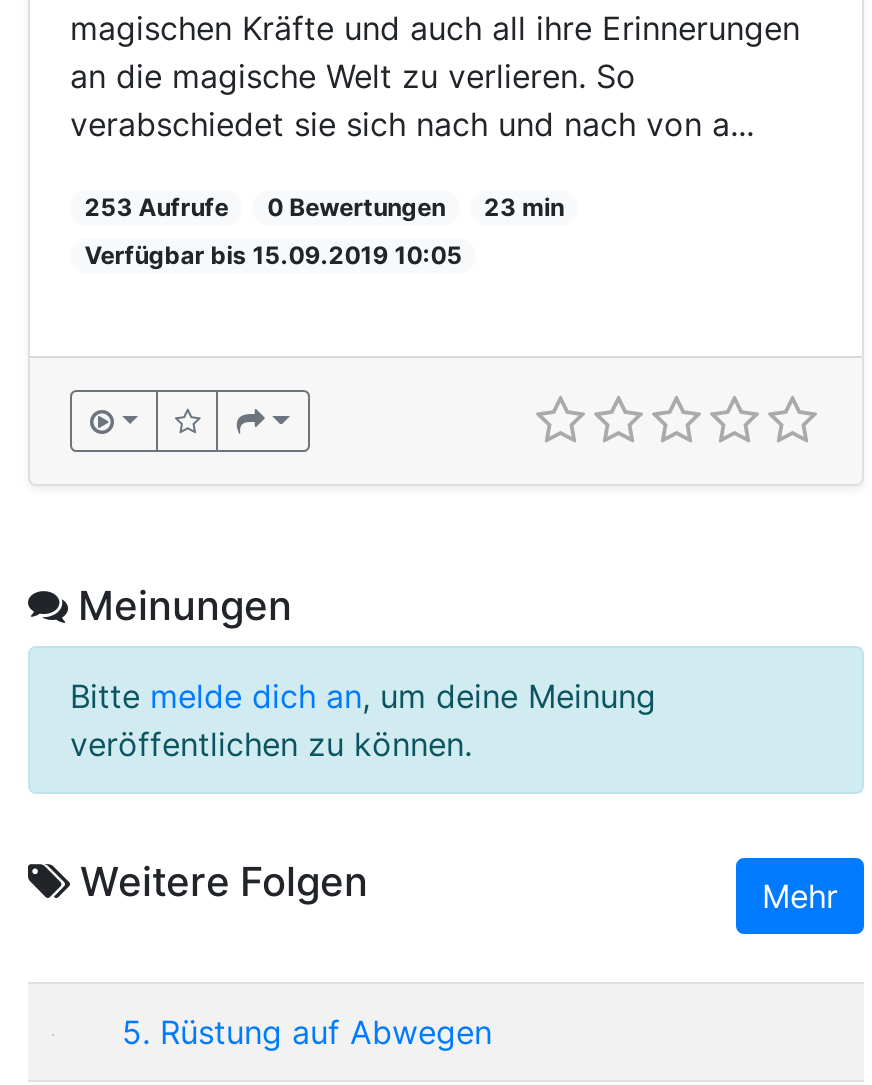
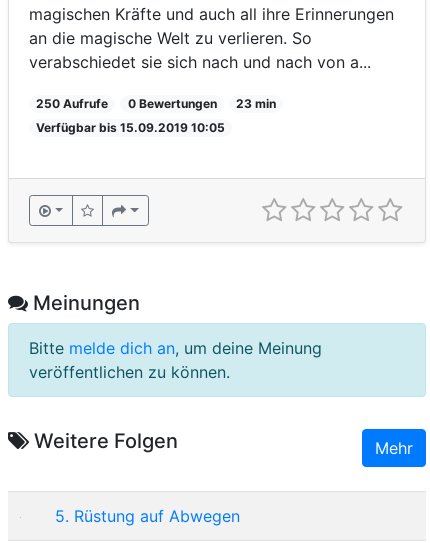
- 253 Aufrufe
+ 250 Aufrufe
